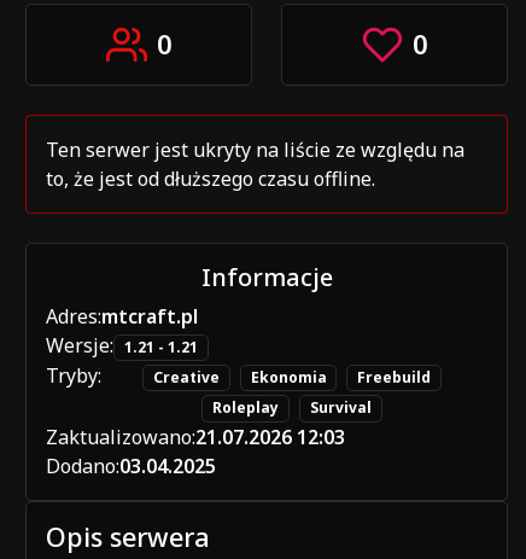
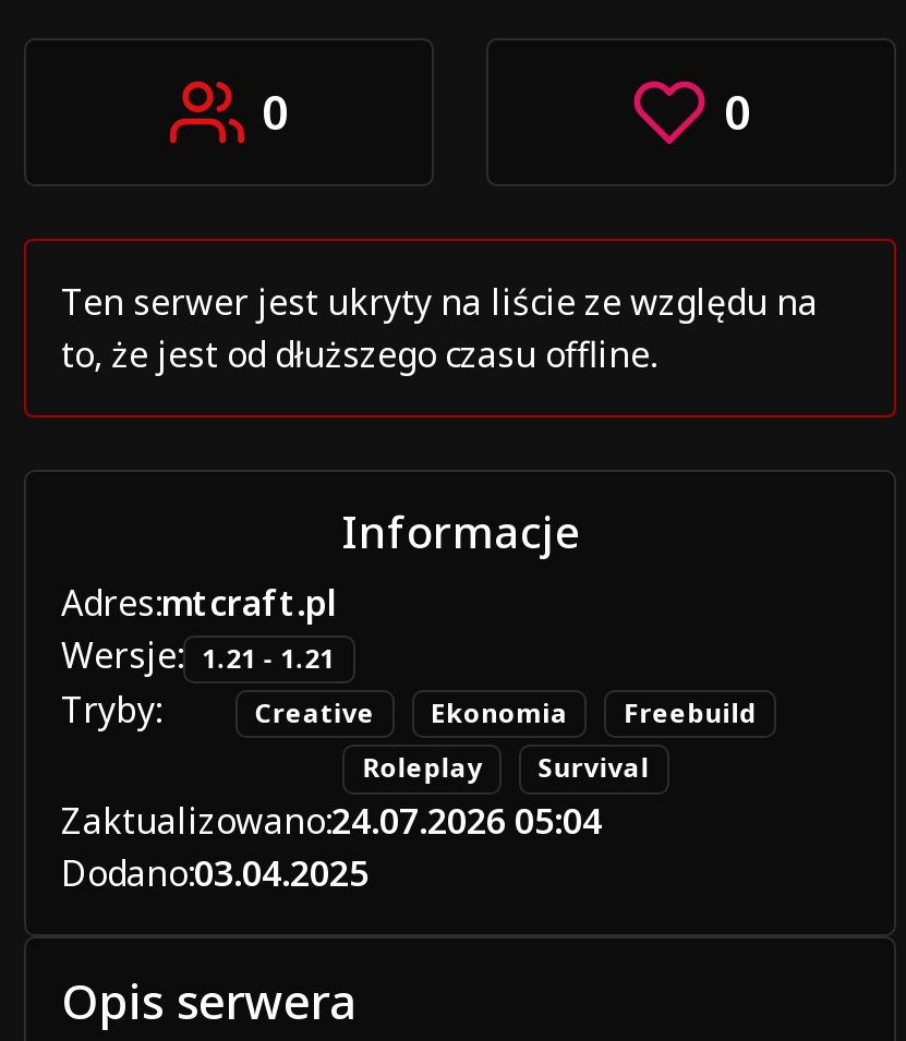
- Zaktualizowano:21.07.2026 12:03
+ Zaktualizowano:24.07.2026 05:04
